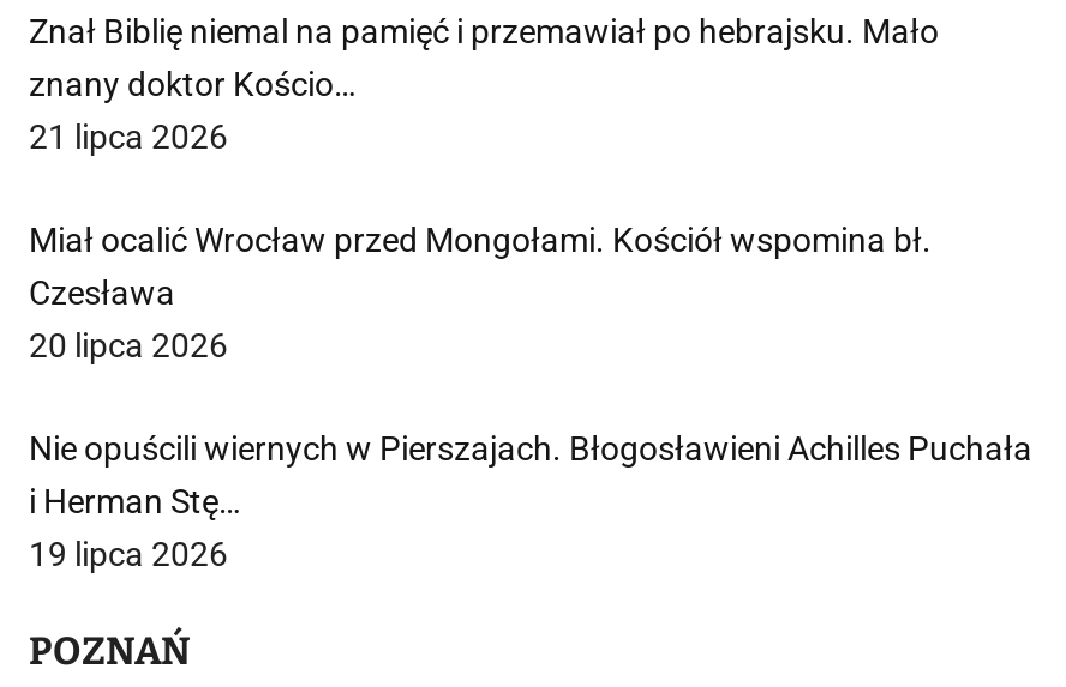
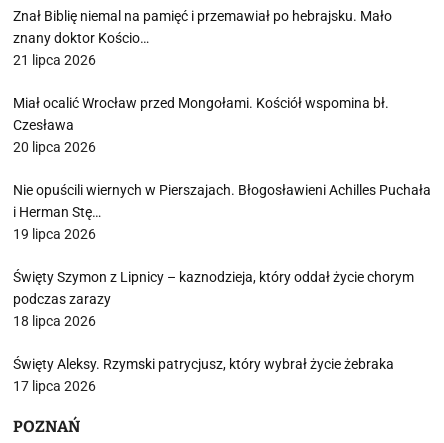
+ Święty Szymon z Lipnicy – kaznodzieja, który oddał życie chorym
+ podczas zarazy
+ 18 lipca 2026
+ Święty Aleksy. Rzymski patrycjusz, który wybrał życie żebraka
+ 17 lipca 2026
